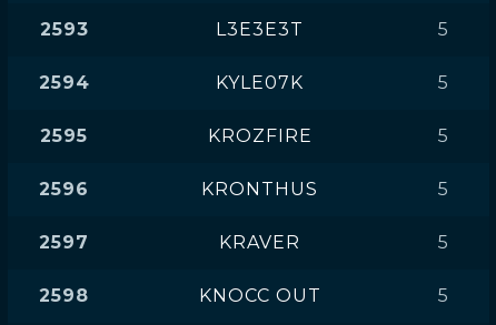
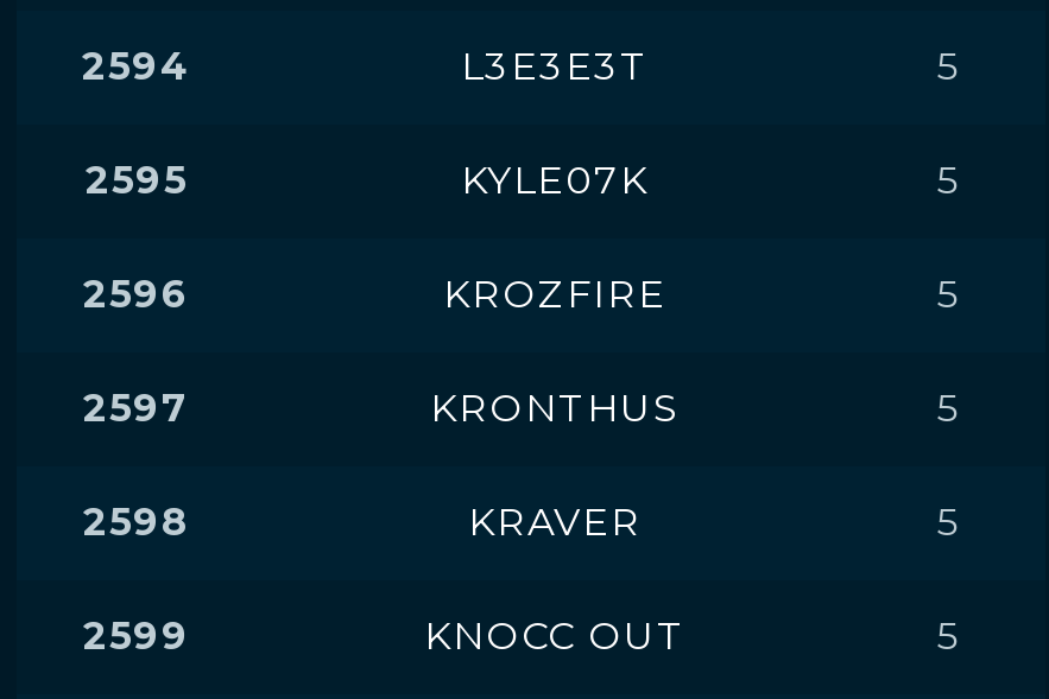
- 2593
+ 2594

- 2594
+ 2595

- 2595
+ 2596

- 2596
+ 2597

- 2597
+ 2598

- 2598
+ 2599
